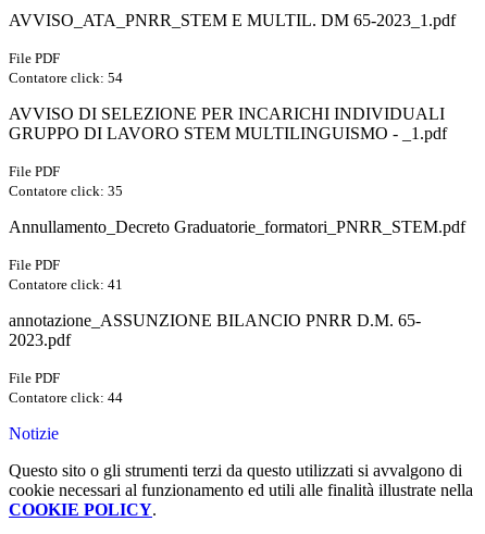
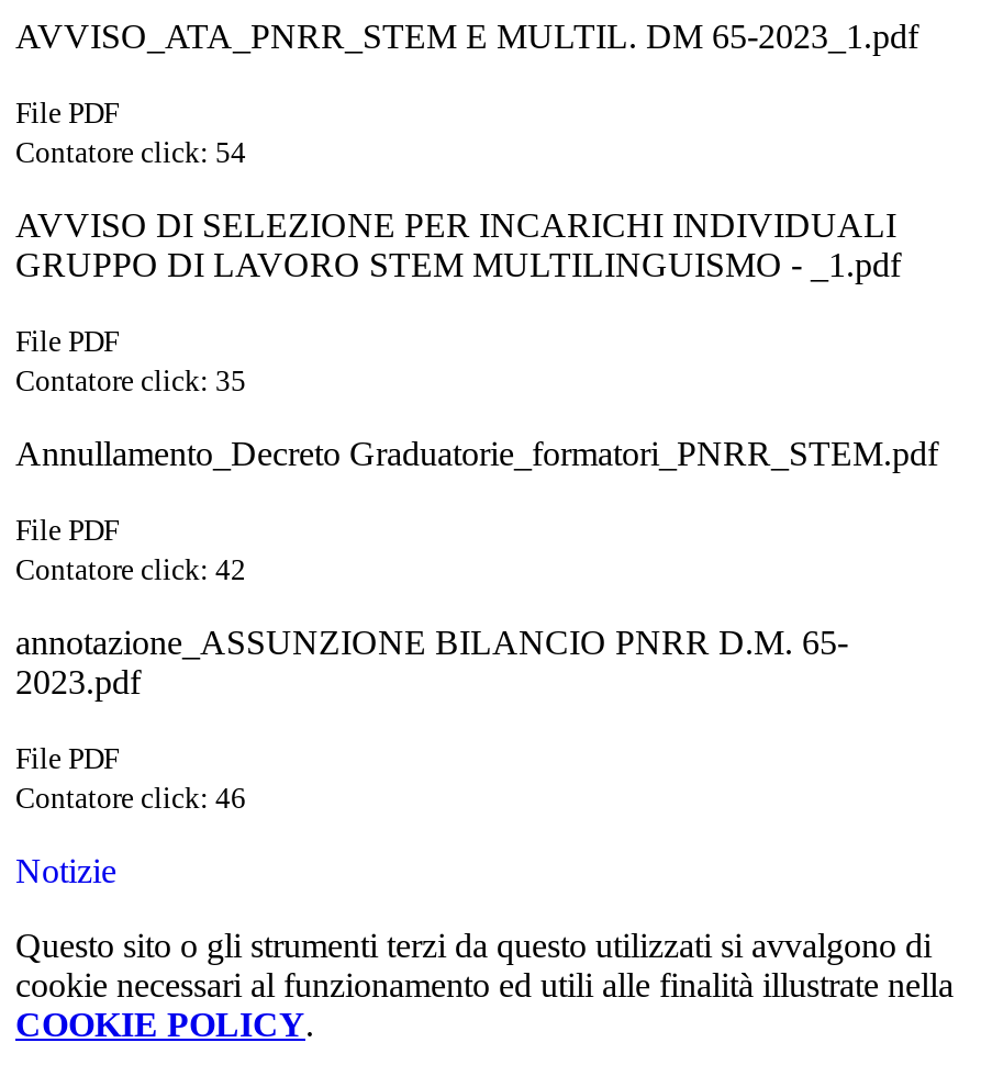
- Contatore click: 41
+ Contatore click: 42

- Contatore click: 44
+ Contatore click: 46
